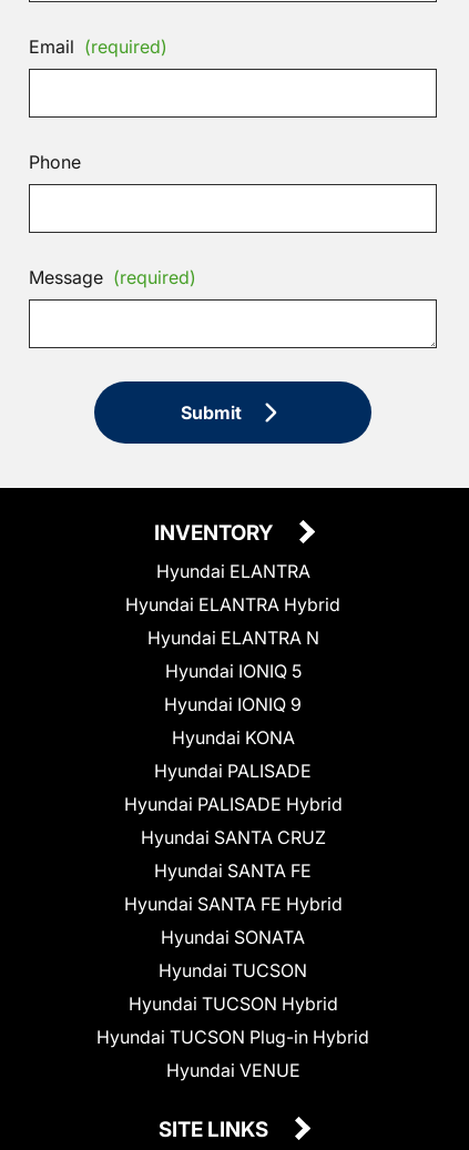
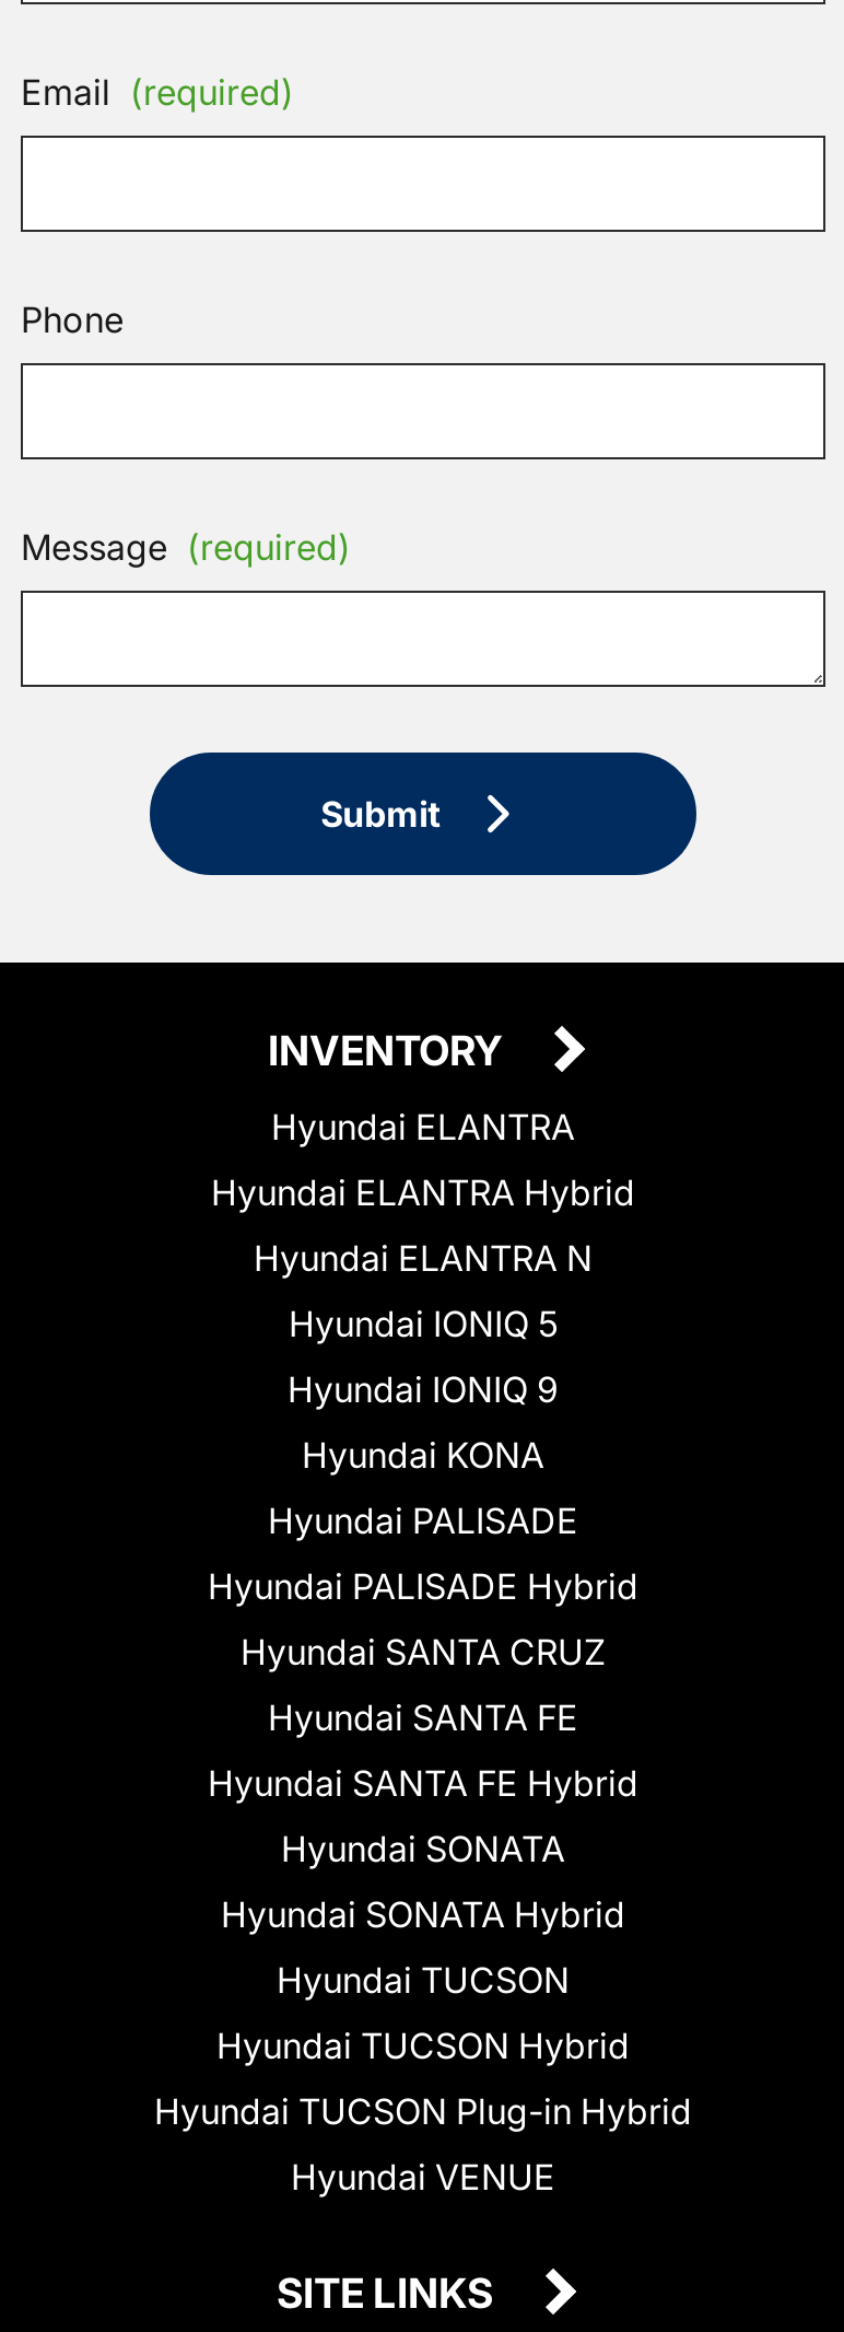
+ Hyundai SONATA Hybrid
